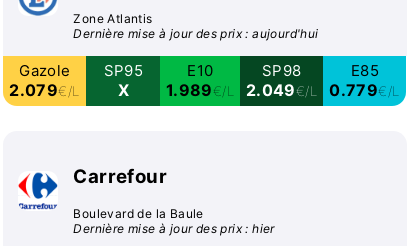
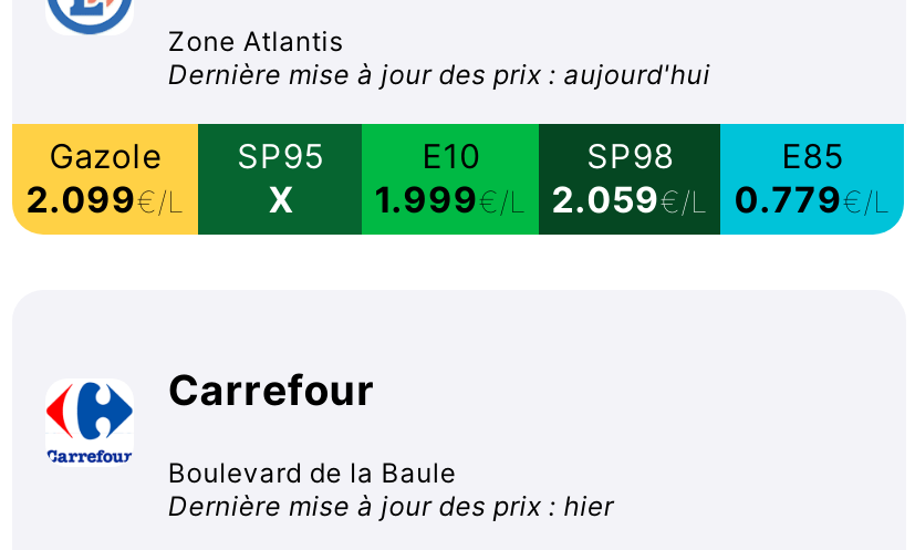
- 2.079€/L
+ 2.099€/L

- 1.989€/L
+ 1.999€/L

- 2.049€/L
+ 2.059€/L
